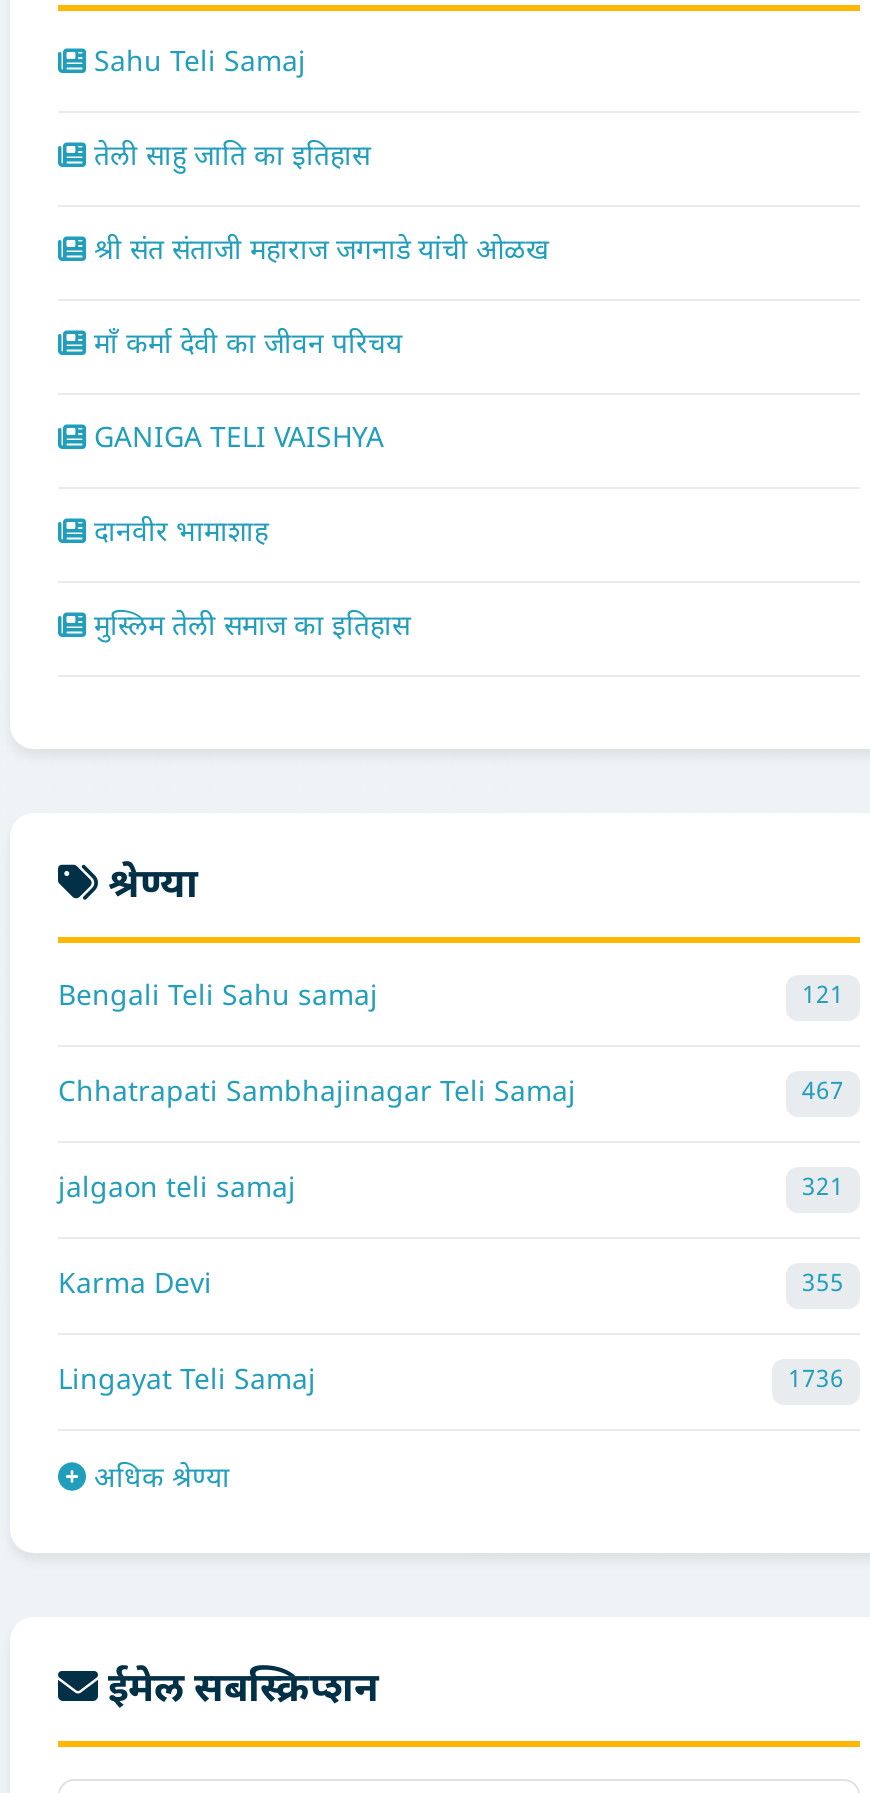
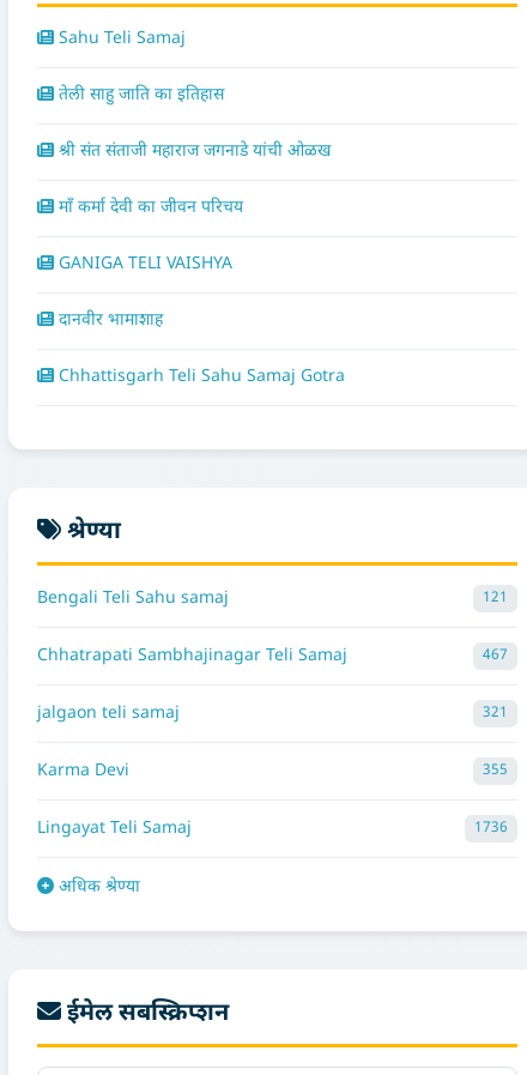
- मुस्लिम तेली समाज का इतिहास
+ Chhattisgarh Teli Sahu Samaj Gotra
